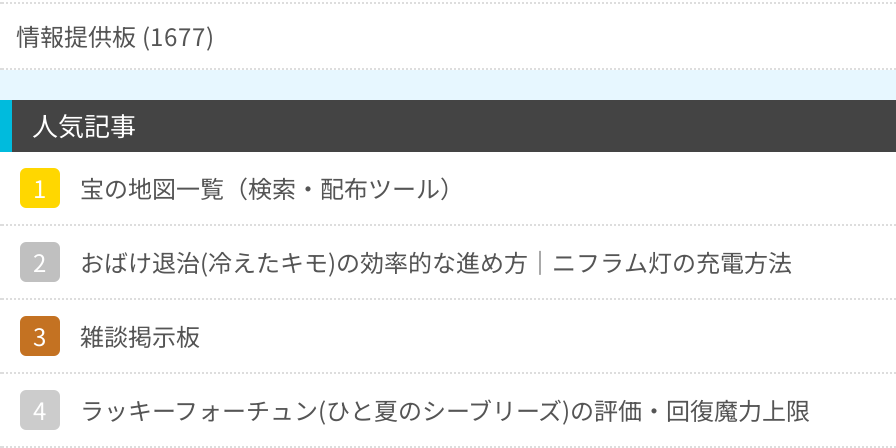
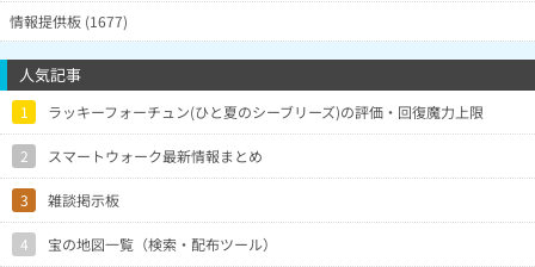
moved down: 宝の地図一覧（検索・配布ツール）

- おばけ退治(冷えたキモ)の効率的な進め方｜ニフラム灯の充電方法
+ スマートウォーク最新情報まとめ

moved up: ラッキーフォーチュン(ひと夏のシーブリーズ)の評価・回復魔力上限
